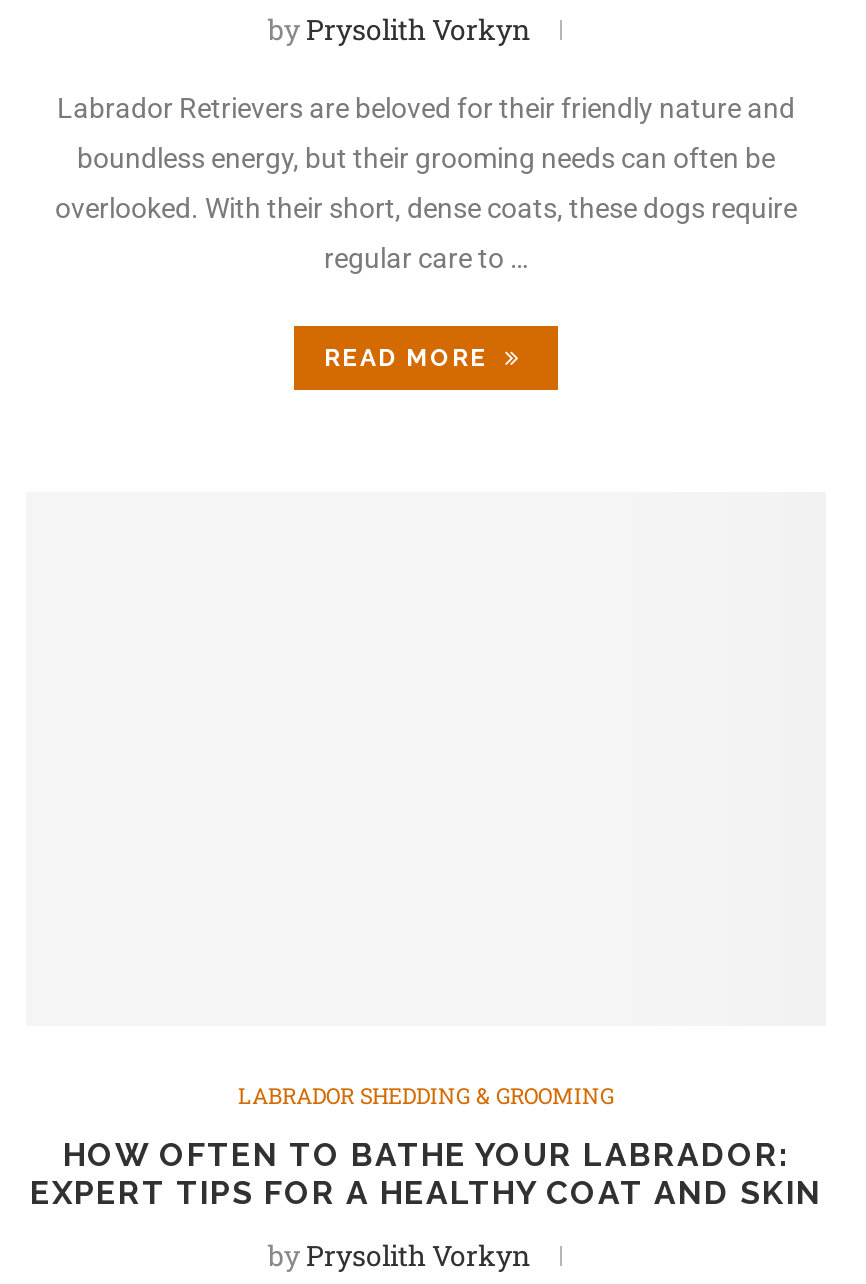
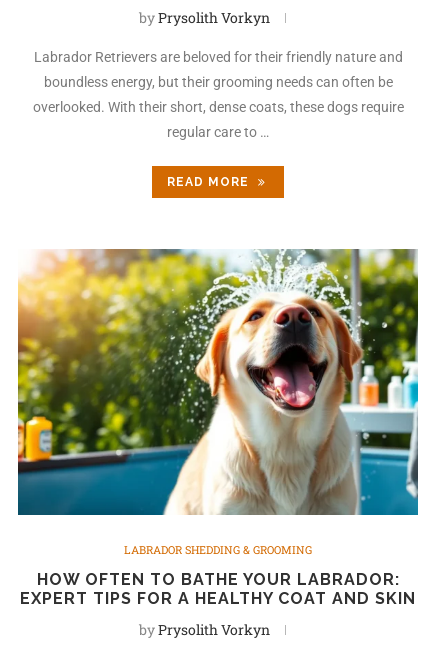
+ [image]
